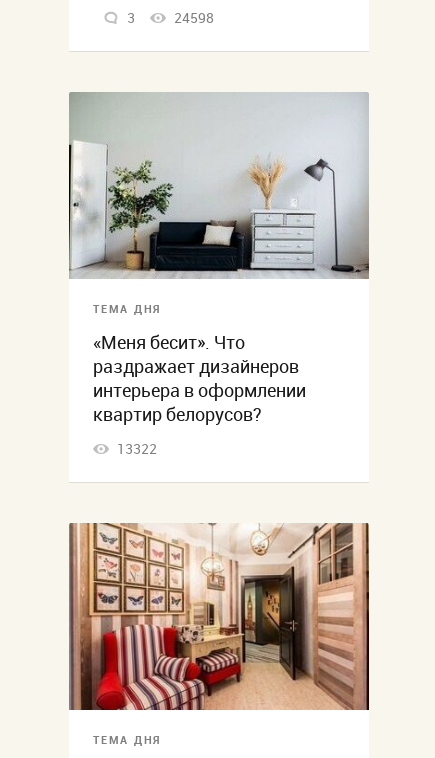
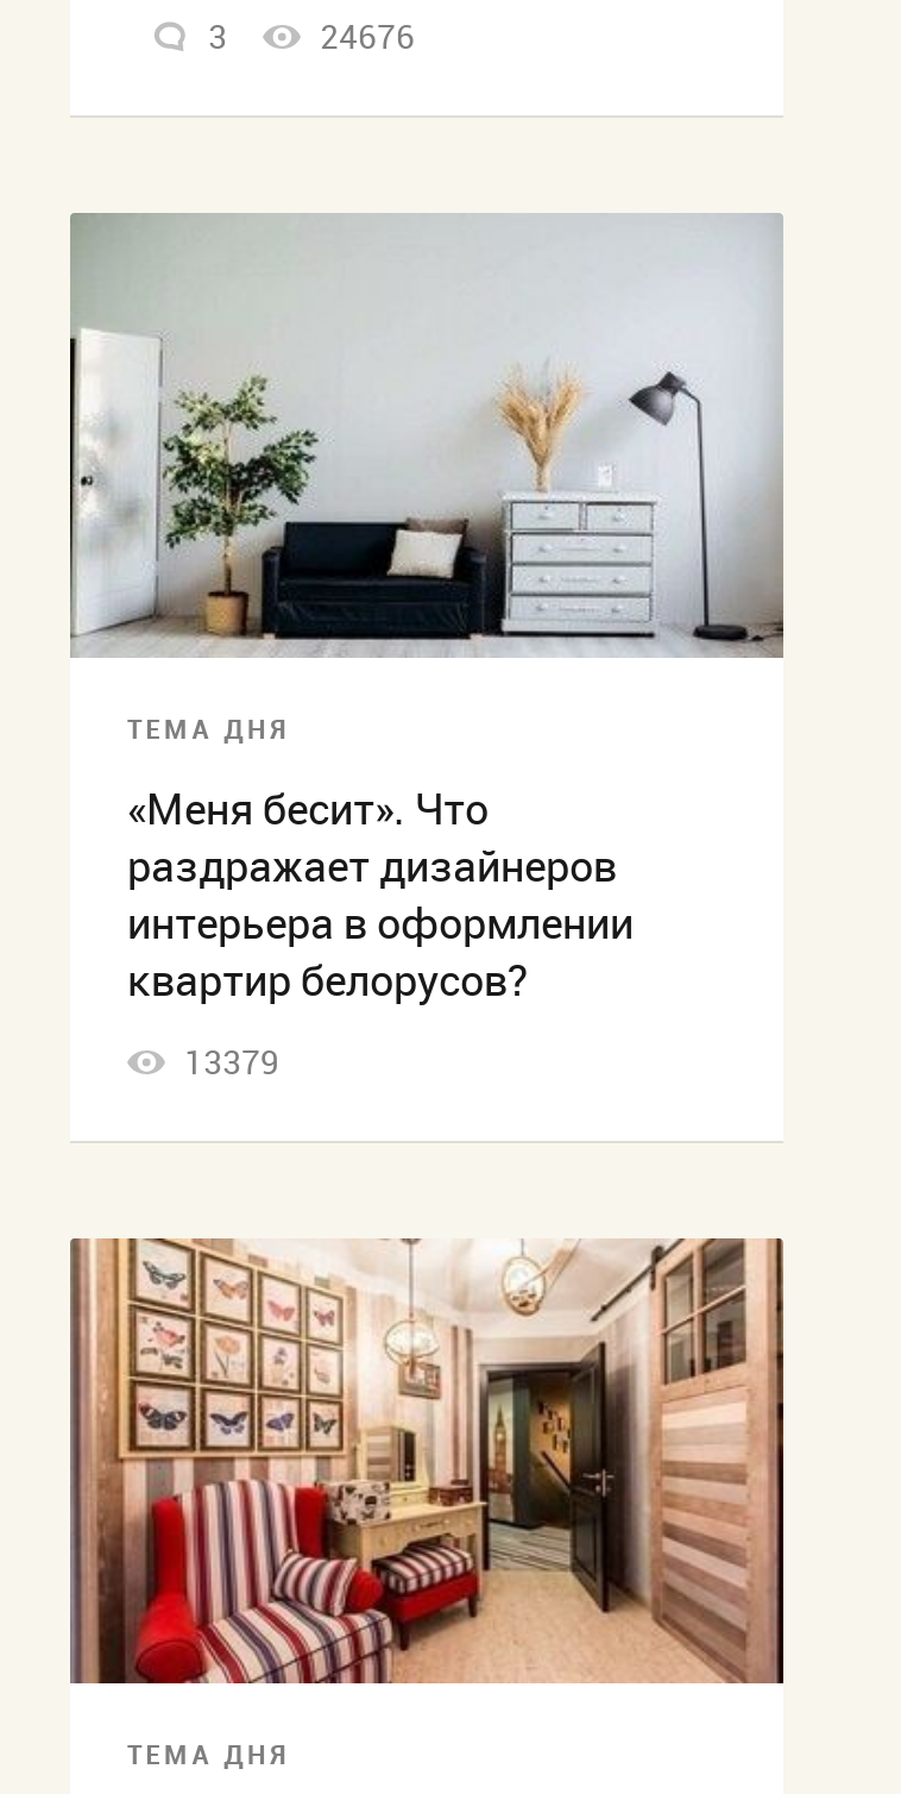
- 24598
+ 24676

- 13322
+ 13379
